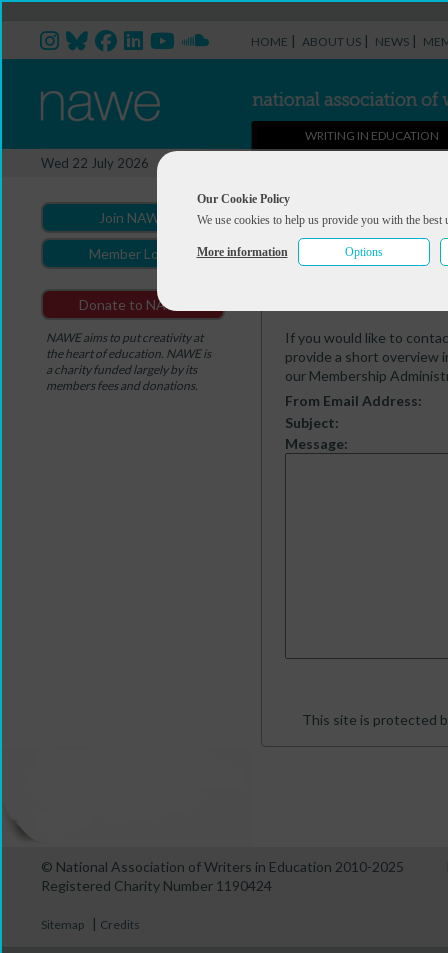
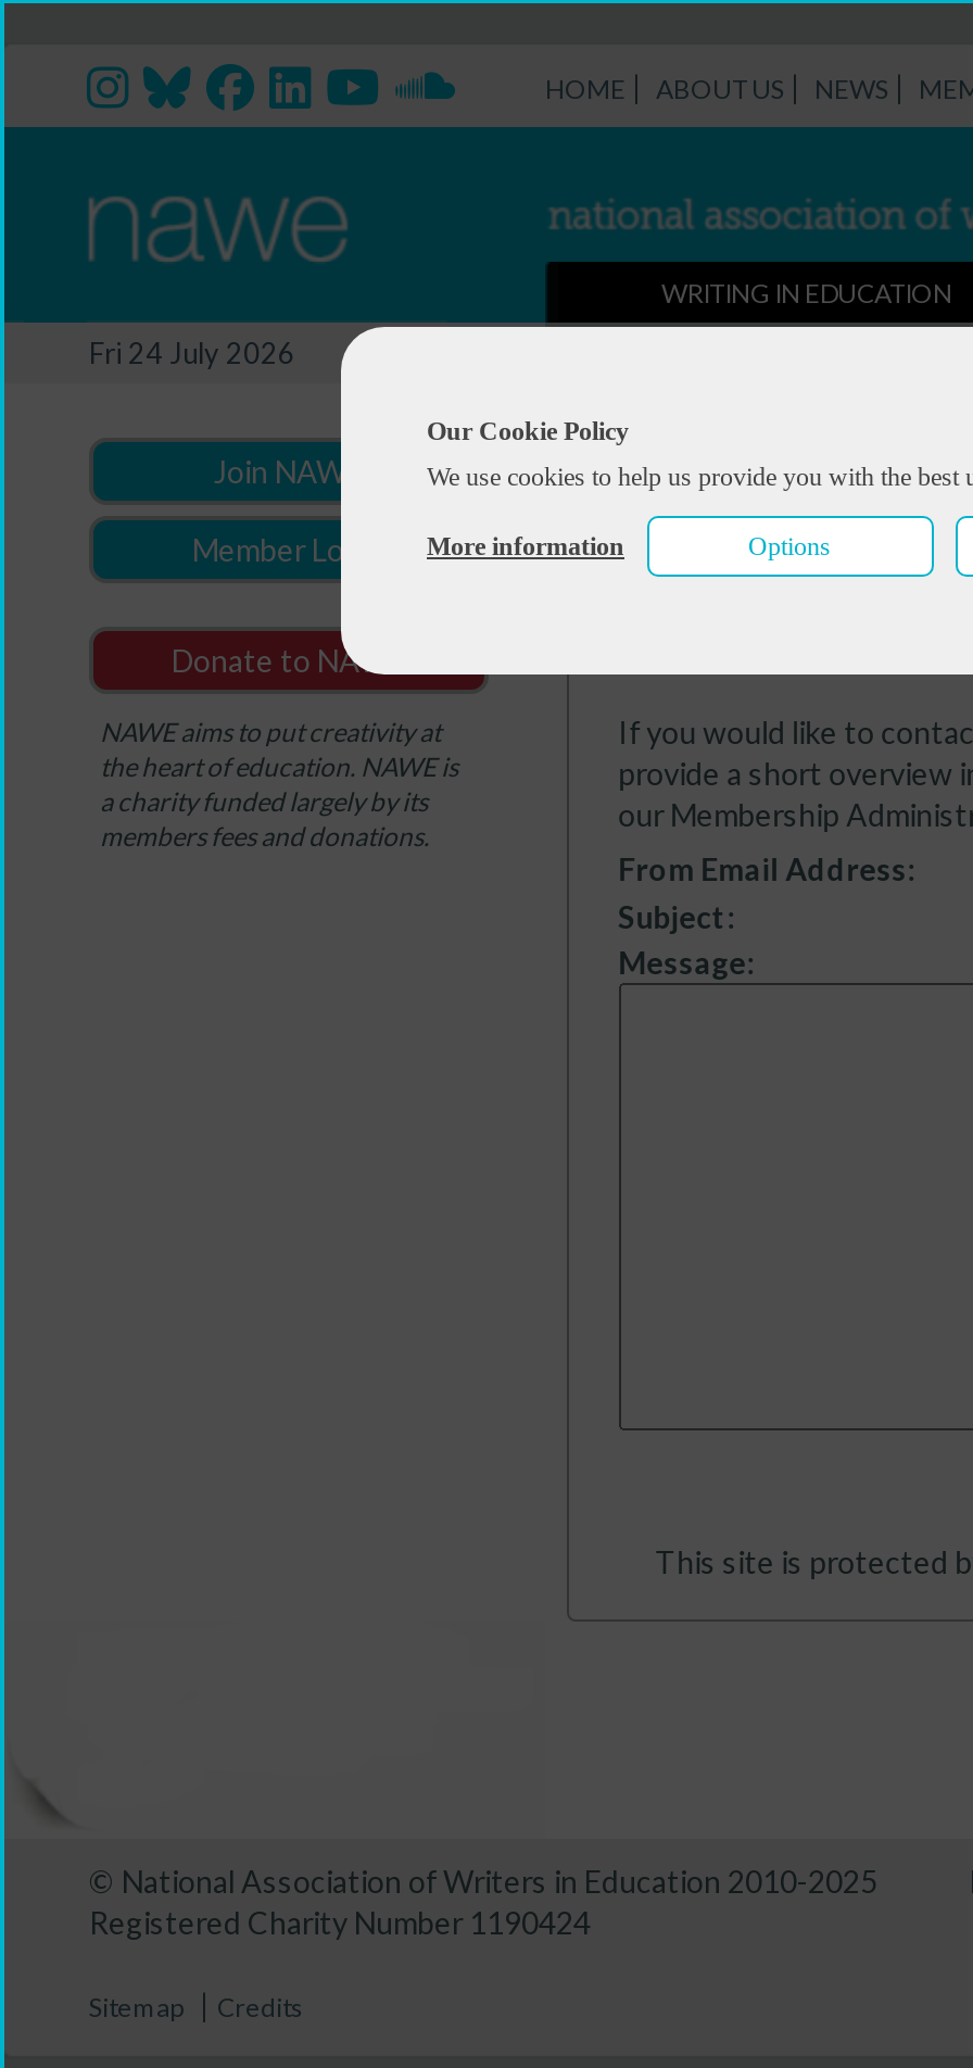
- Wed 22 July 2026
+ Fri 24 July 2026
